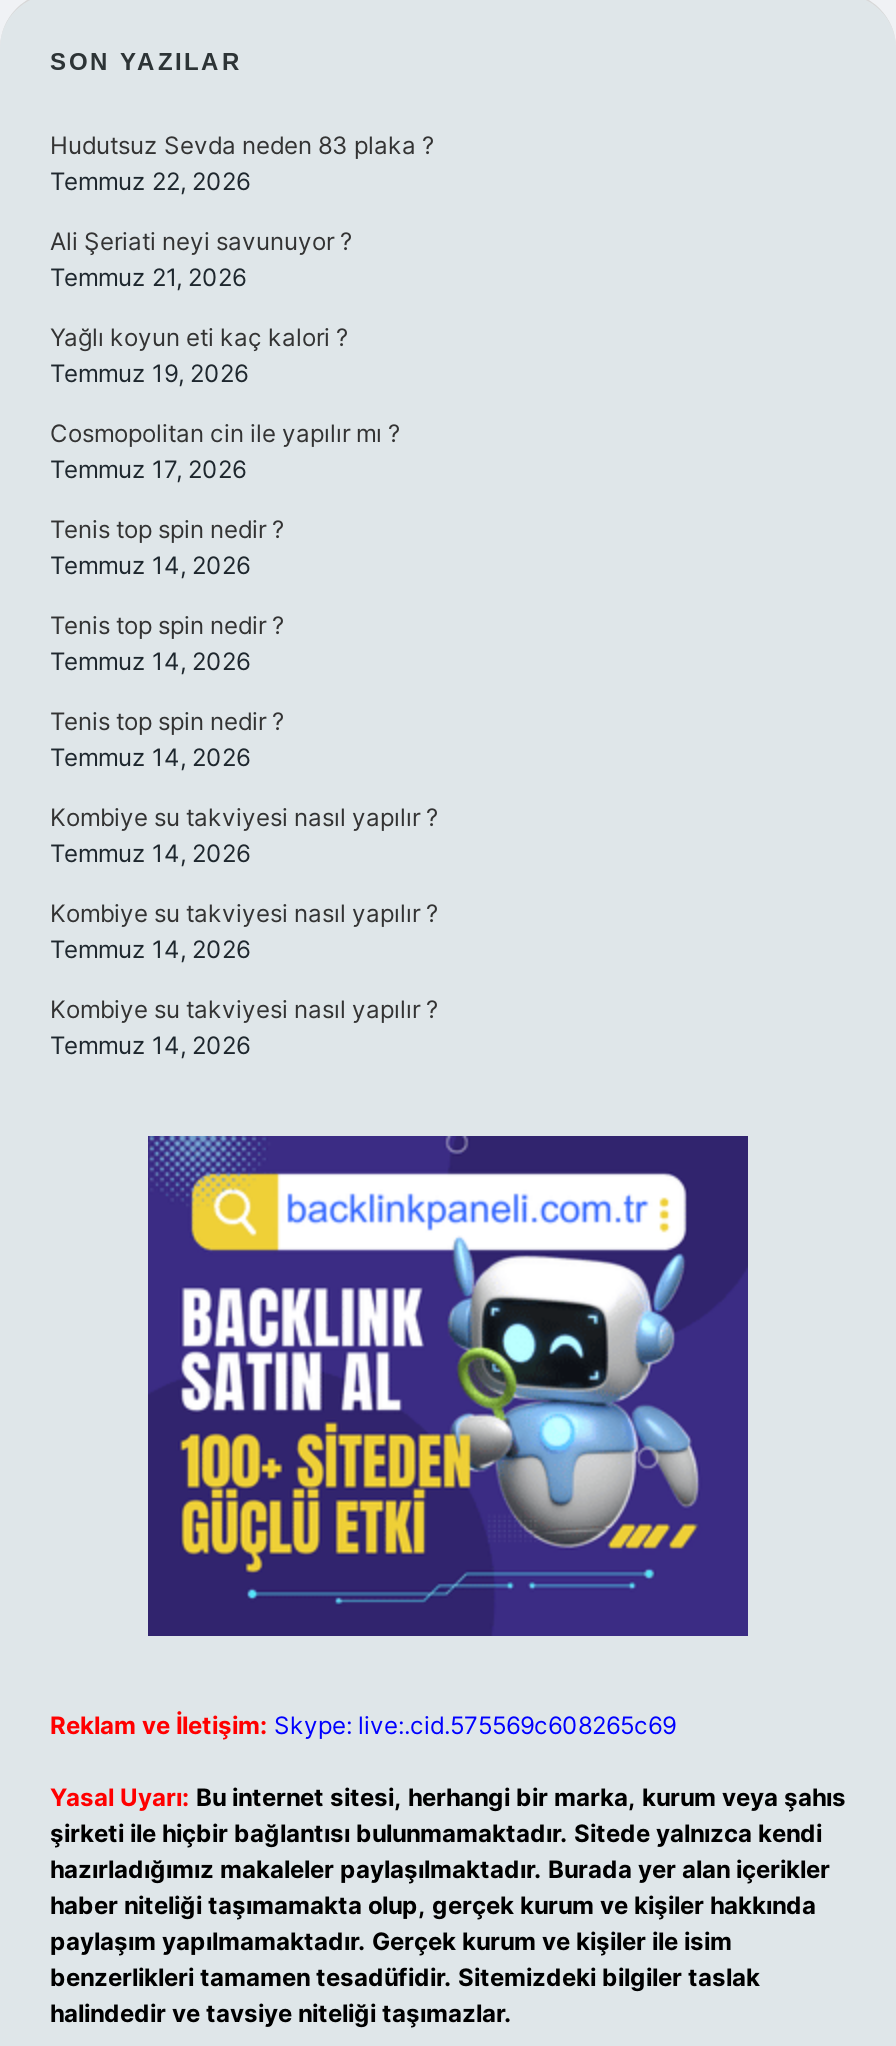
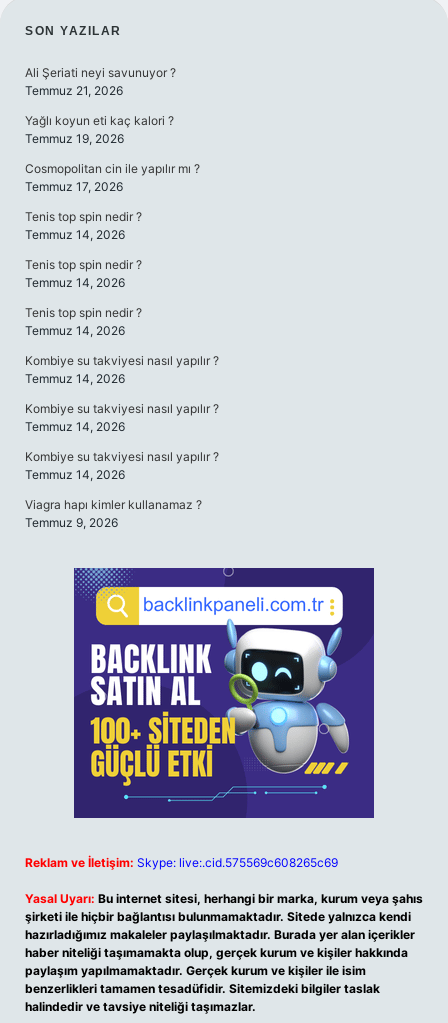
- Hudutsuz Sevda neden 83 plaka ?
- Temmuz 22, 2026

moved up: Ali Şeriati neyi savunuyor ? | Temmuz 21, 2026 | Yağlı koyun eti kaç kalori ? | ... | Kombiye su takviyesi nasıl yapılır ? | Temmuz 14, 2026

+ Viagra hapı kimler kullanamaz ?
+ Temmuz 9, 2026
